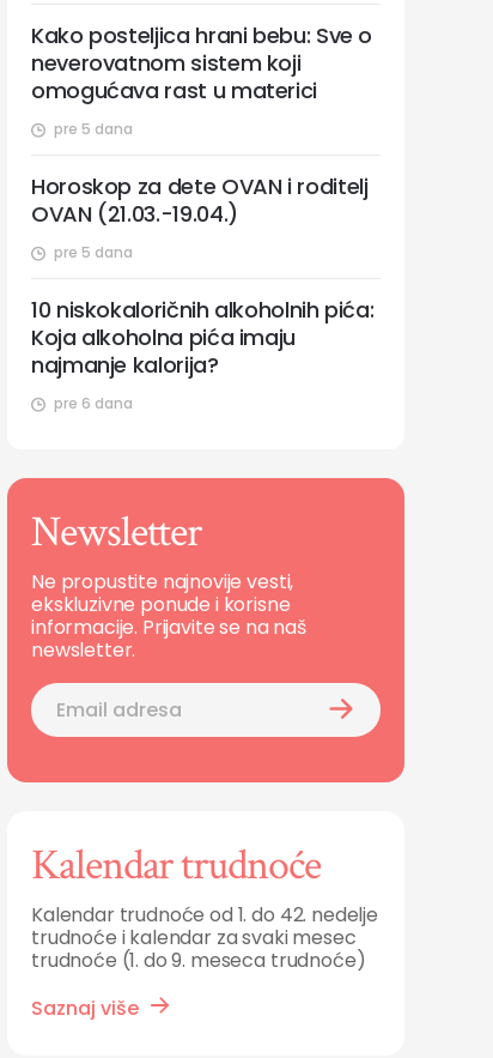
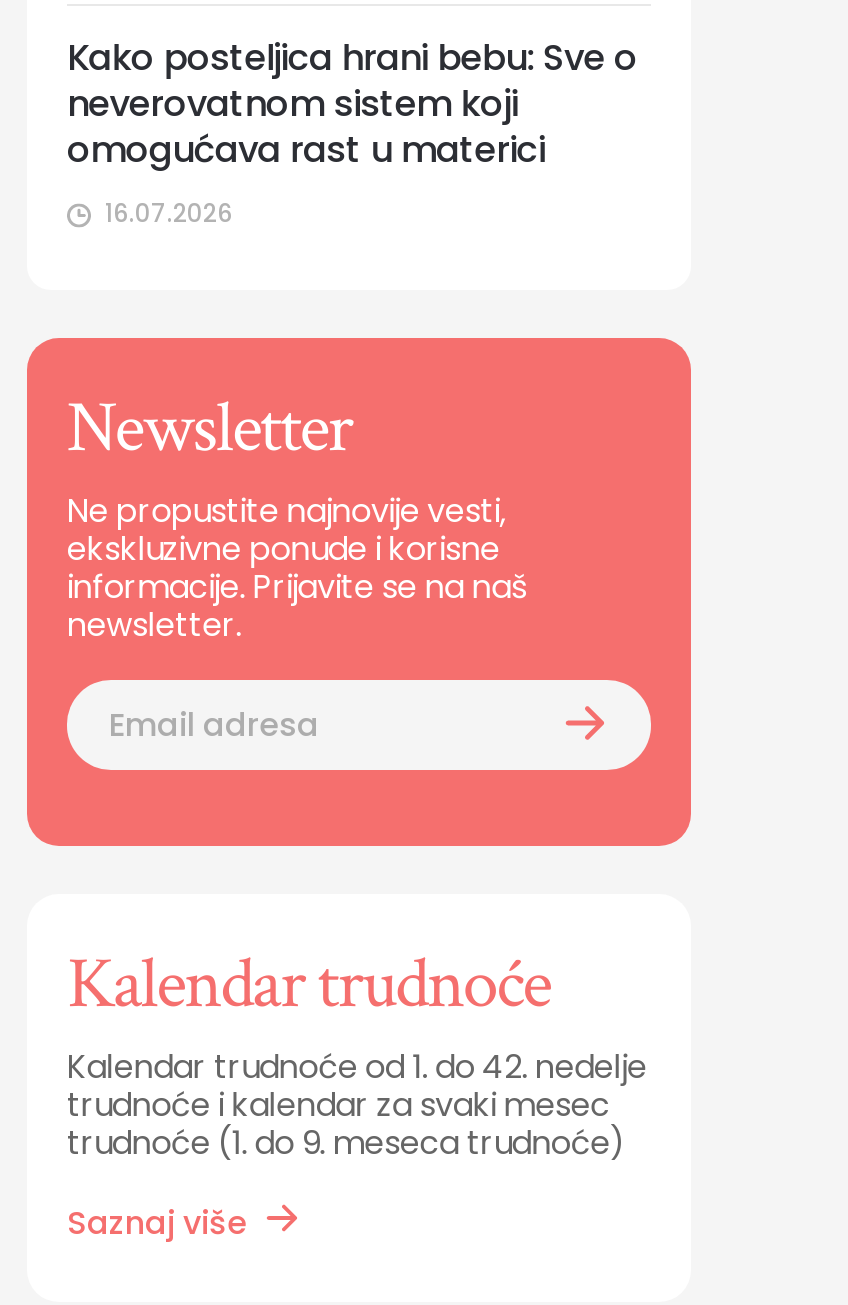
- pre 5 dana
+ 16.07.2026

- Horoskop za dete OVAN i roditelj
- OVAN (21.03.-19.04.)

- pre 5 dana

- 10 niskokaloričnih alkoholnih pića:
- Koja alkoholna pića imaju
- najmanje kalorija?

- pre 6 dana
